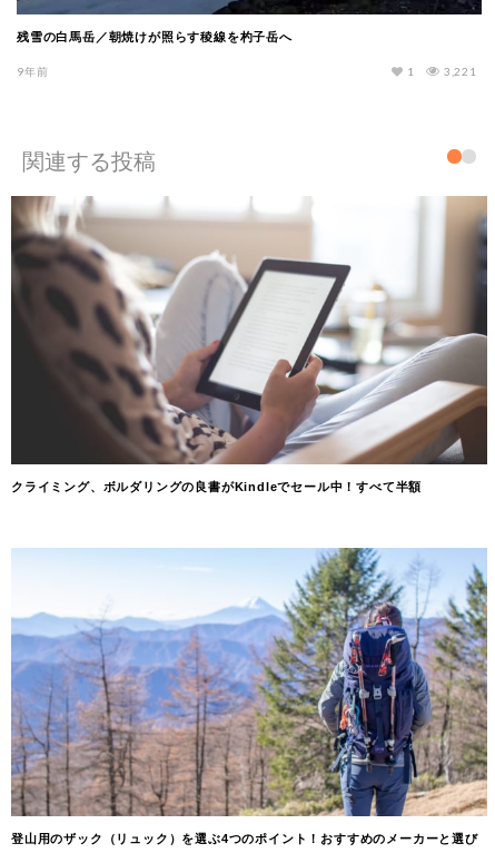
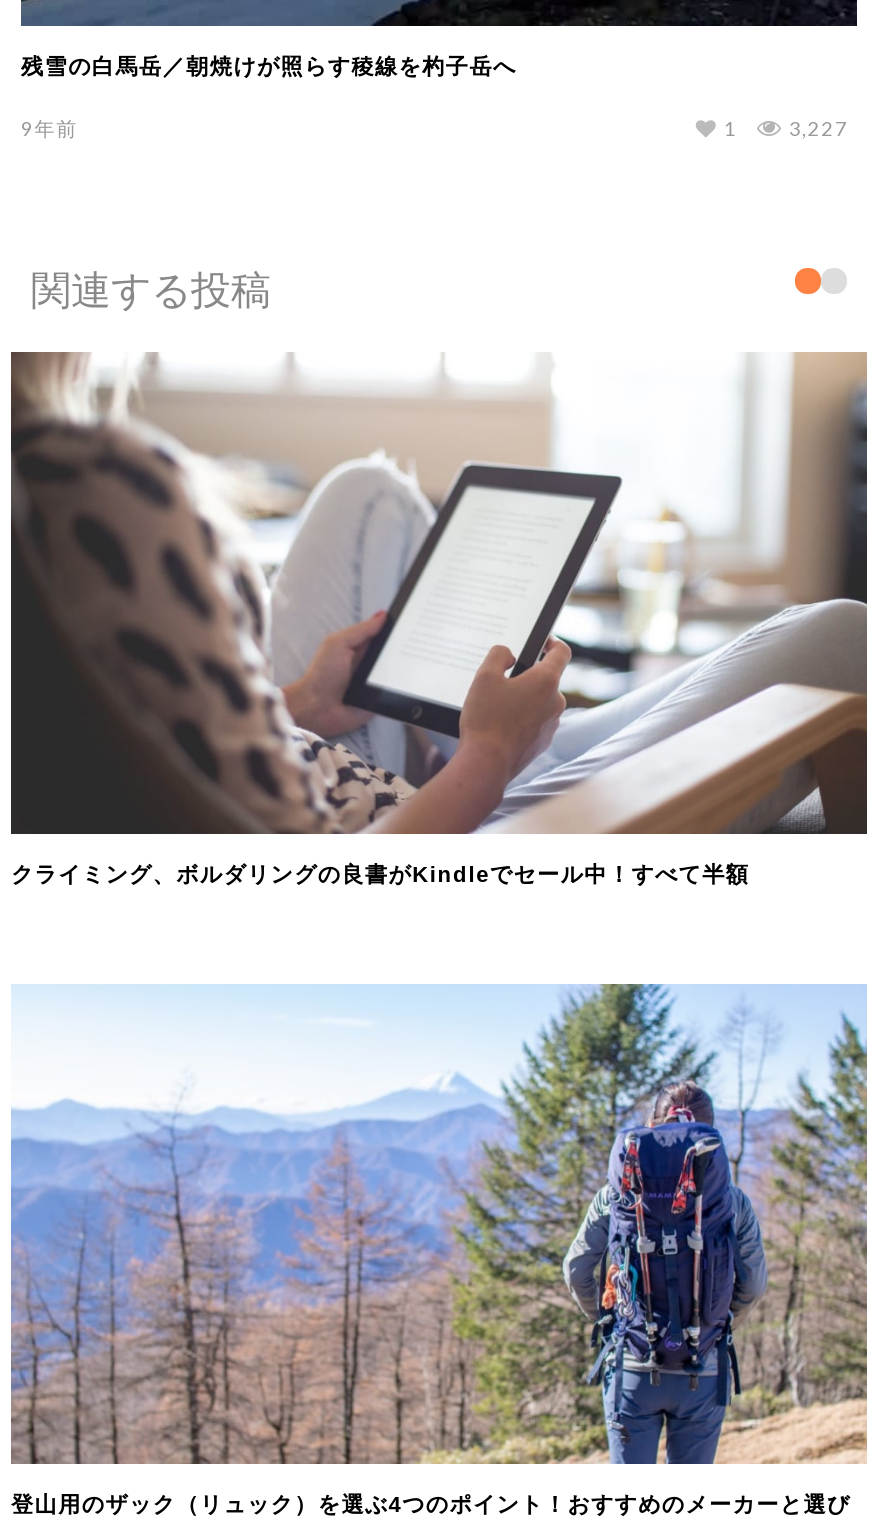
- 3,221
+ 3,227
